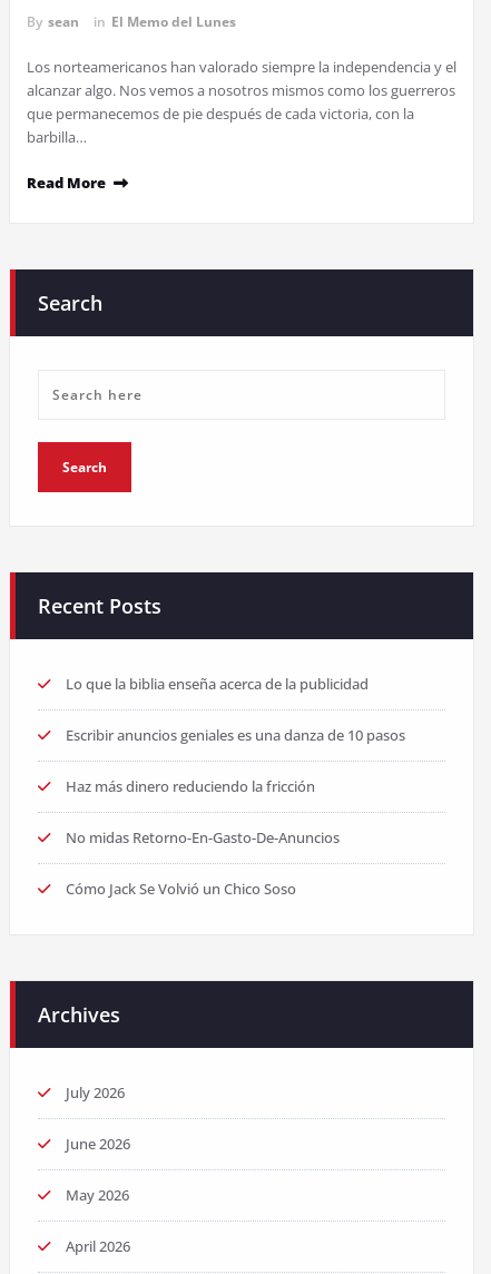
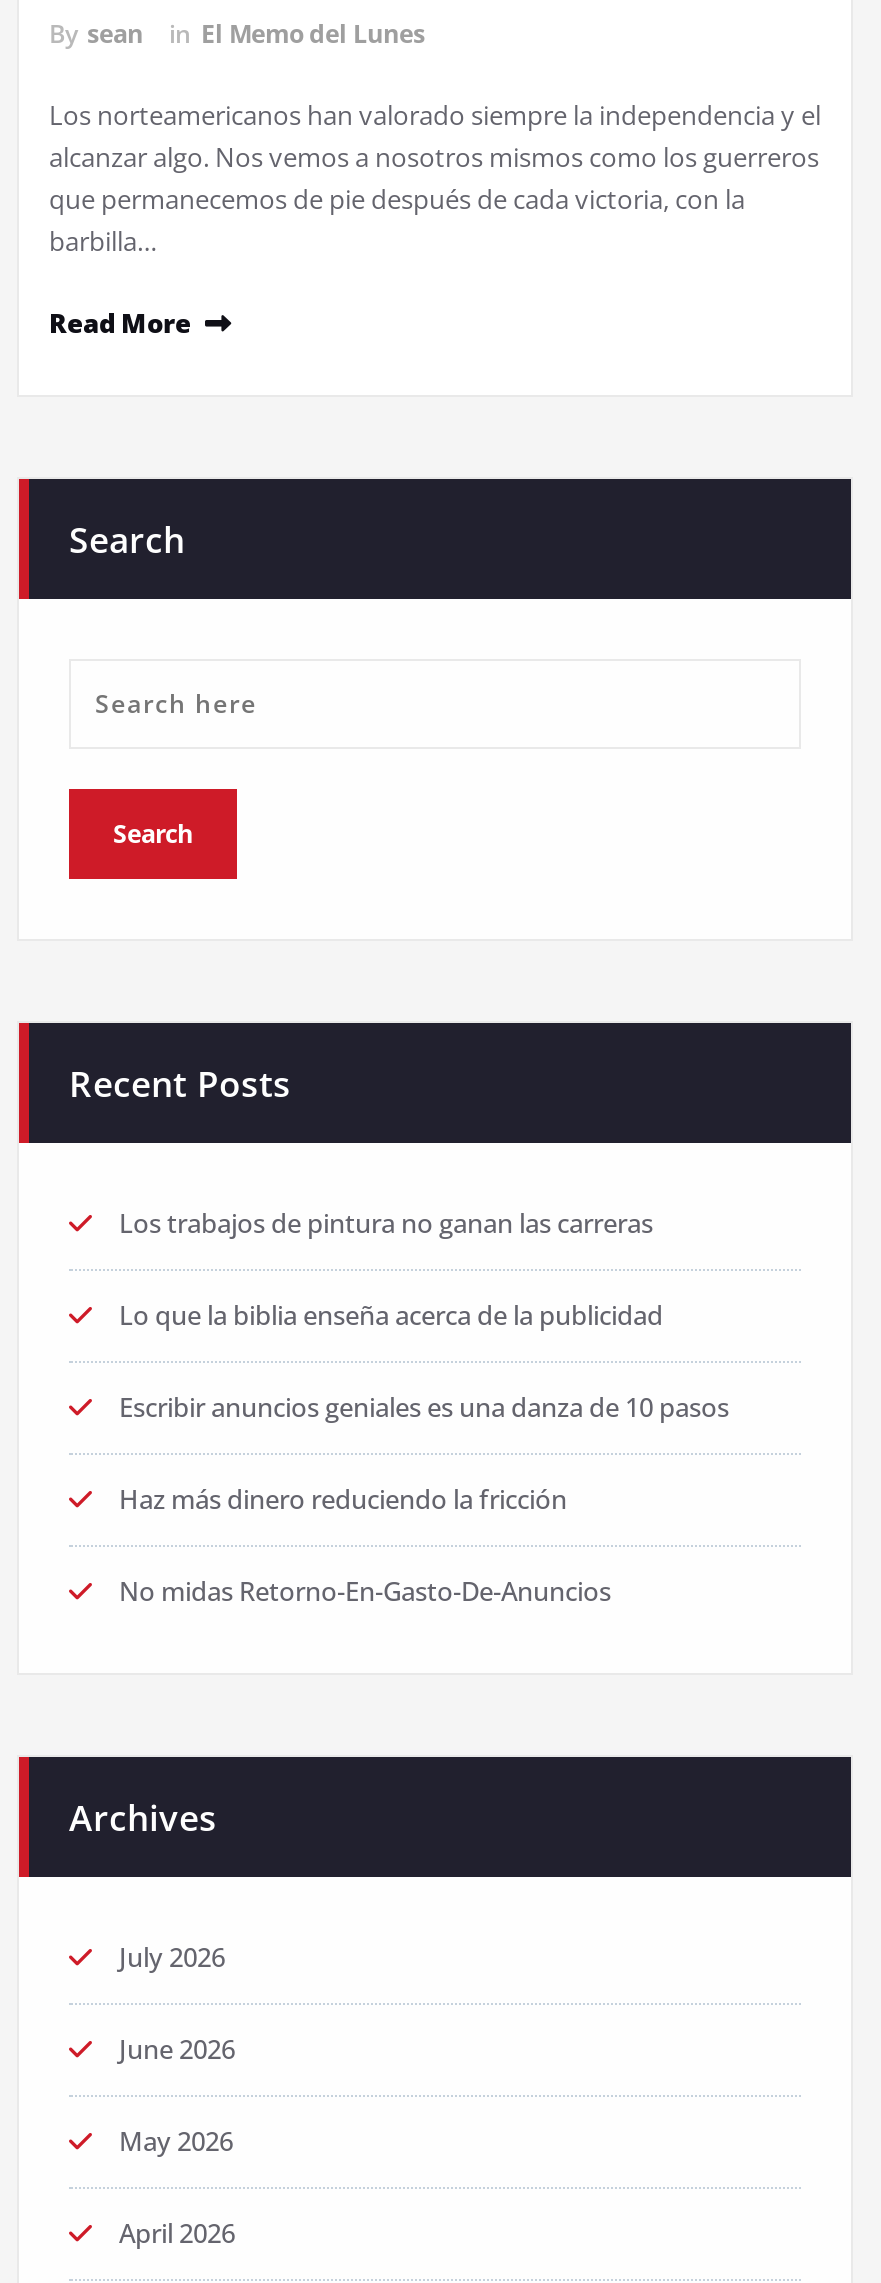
+ Los trabajos de pintura no ganan las carreras

moved down: Lo que la biblia enseña acerca de la publicidad | Escribir anuncios geniales es una danza de 10 pasos | Haz más dinero reduciendo la fricción | No midas Retorno-En-Gasto-De-Anuncios

- Cómo Jack Se Volvió un Chico Soso
